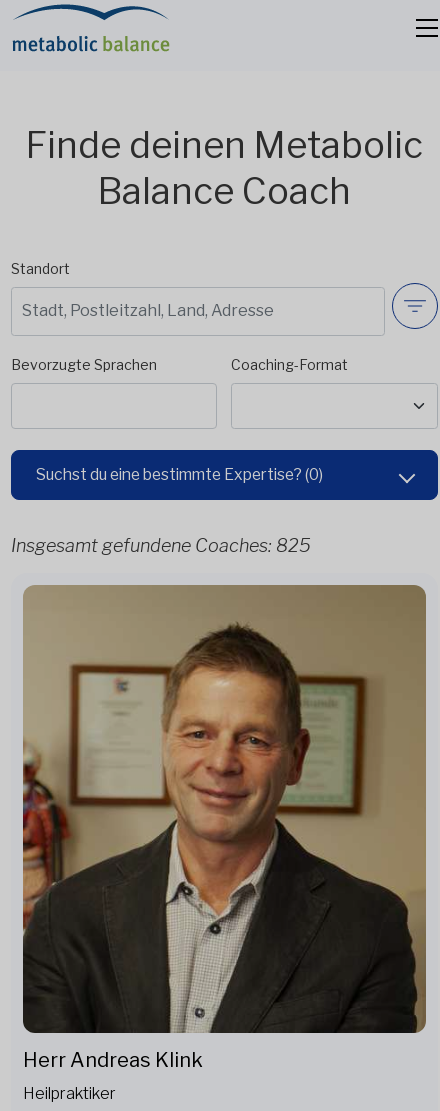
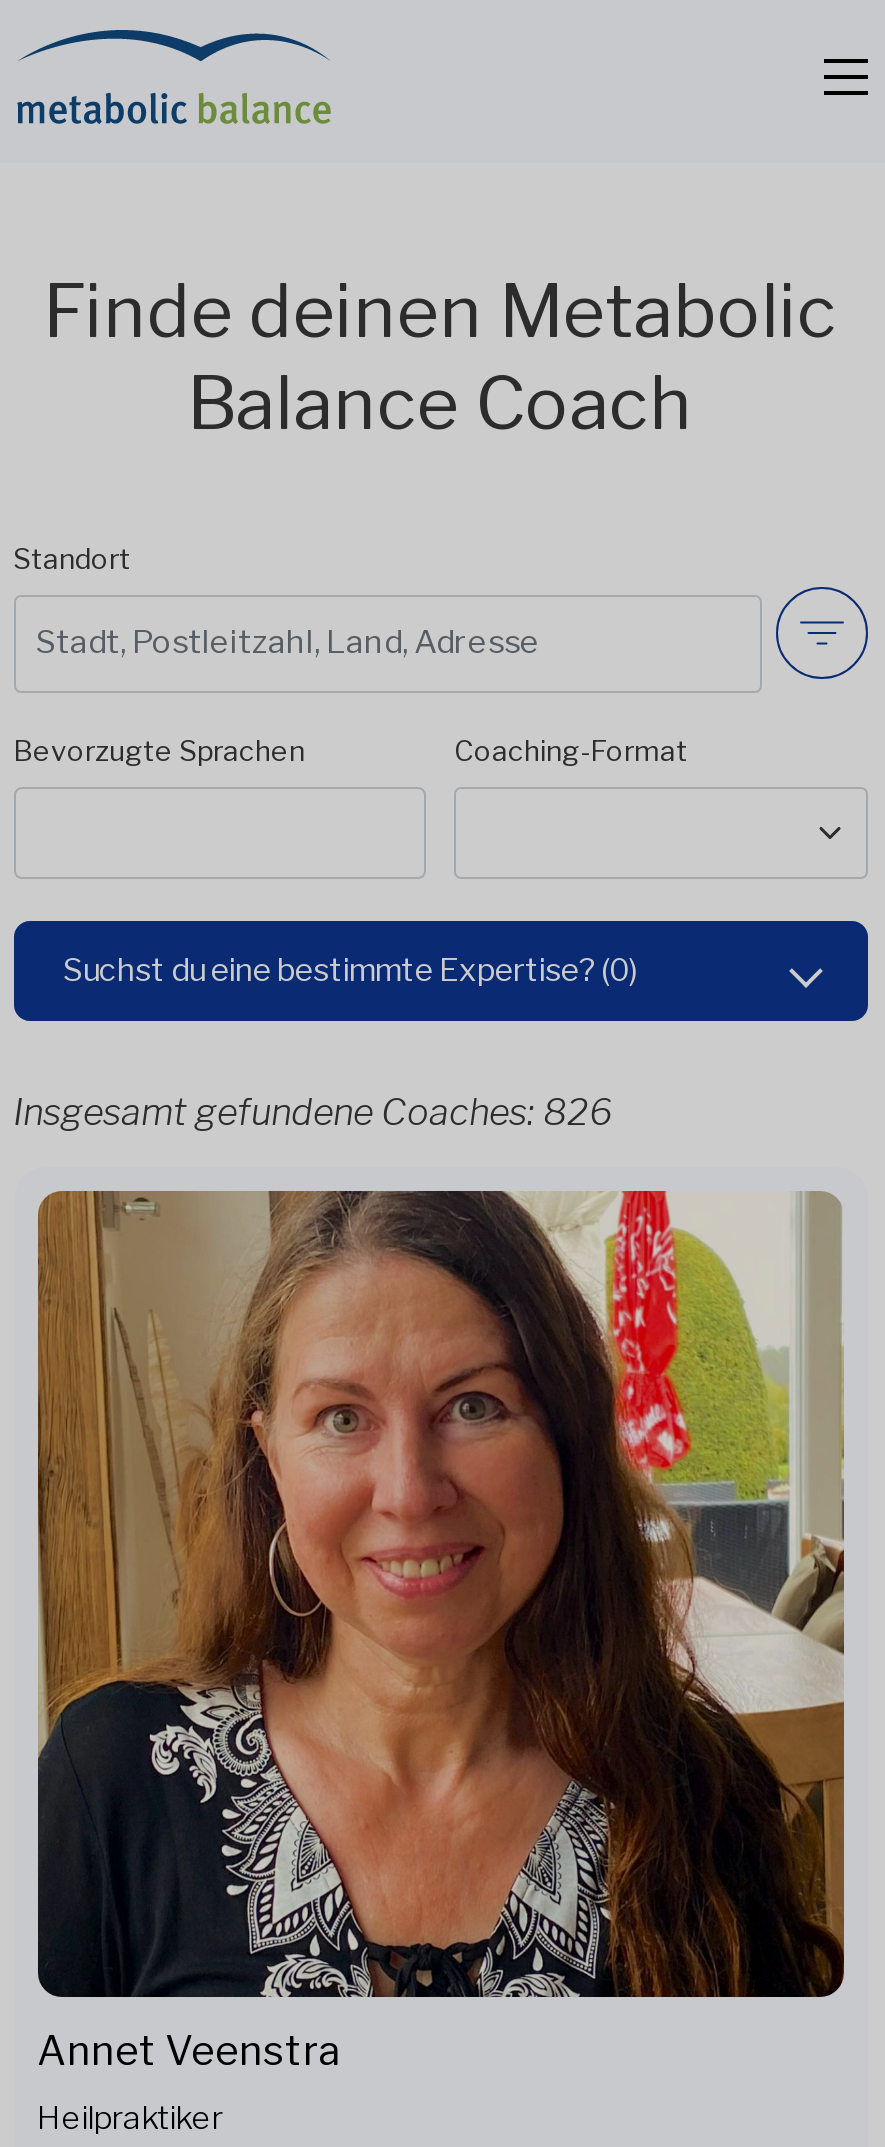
- Insgesamt gefundene Coaches: 825
+ Insgesamt gefundene Coaches: 826

- [image]
- Herr Andreas Klink
+ [image]
+ Annet Veenstra
